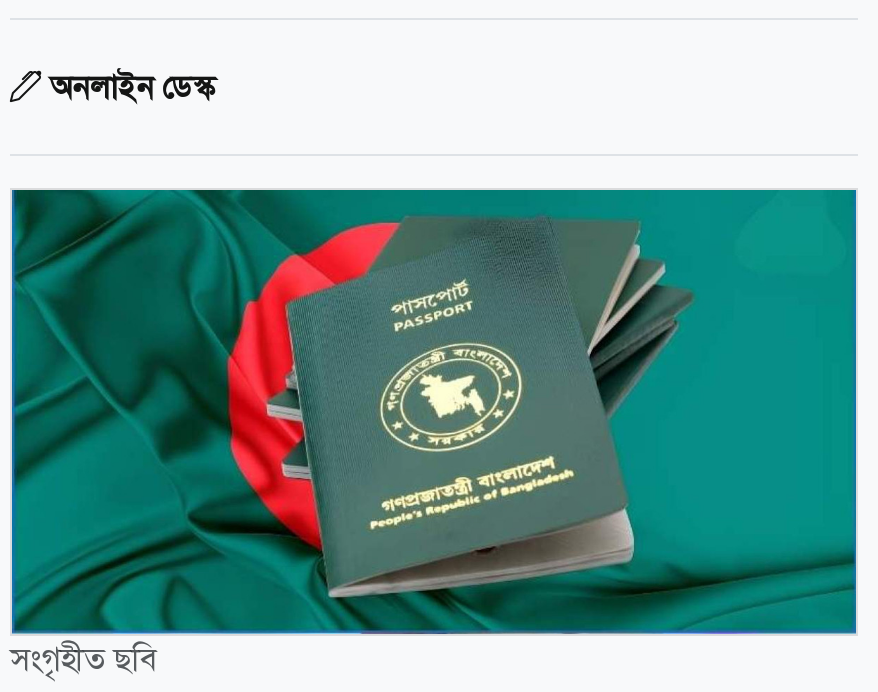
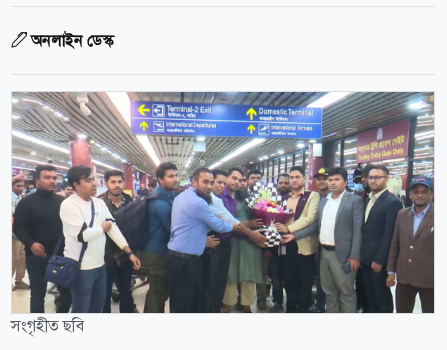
- [image]
+ [image]
